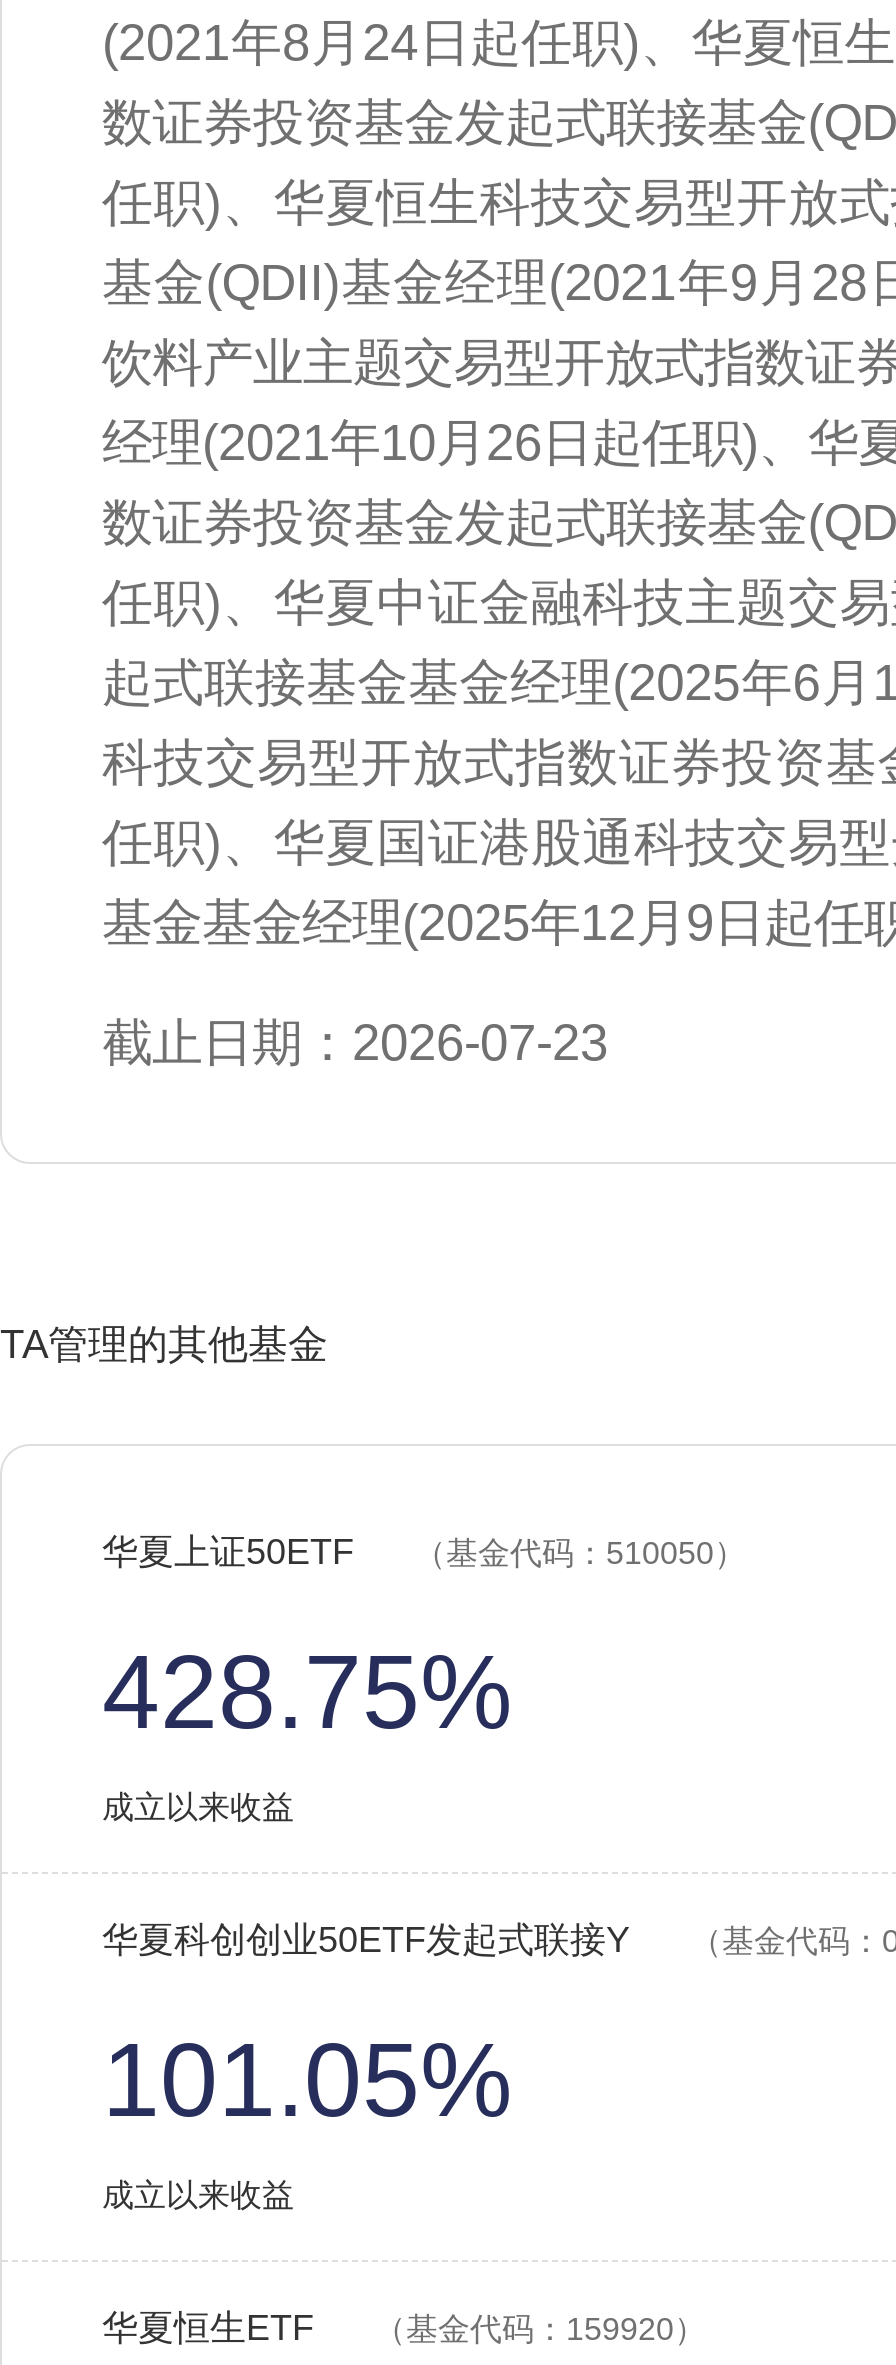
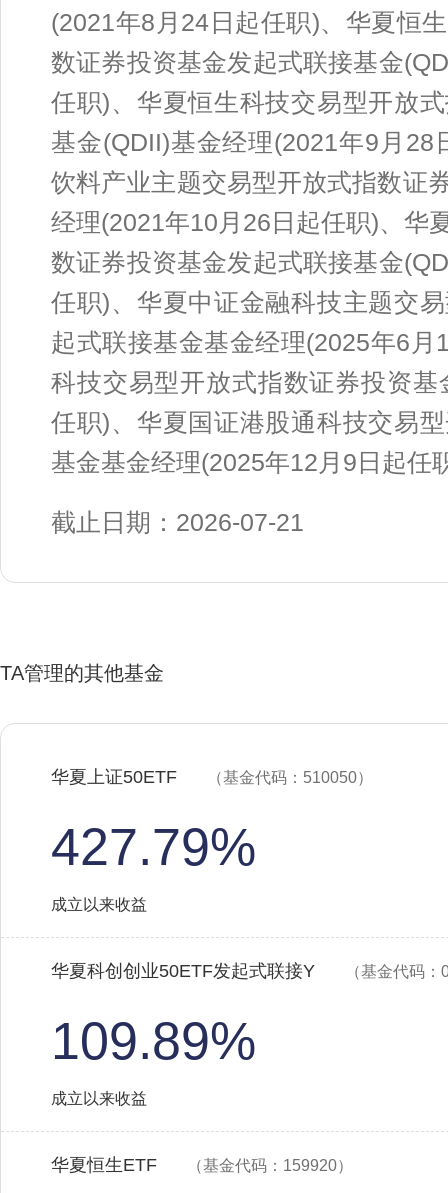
- 截止日期：2026-07-23
+ 截止日期：2026-07-21

- 428.75%
+ 427.79%

- 101.05%
+ 109.89%
